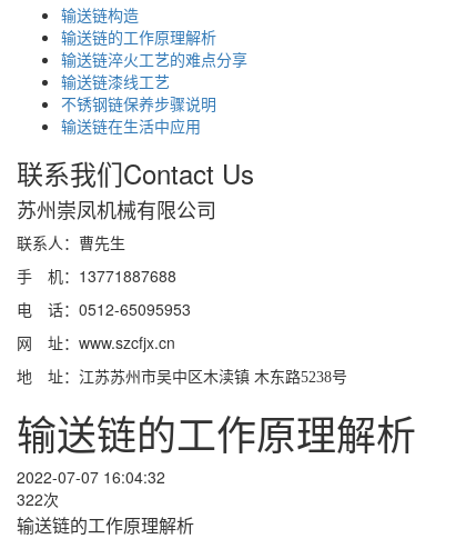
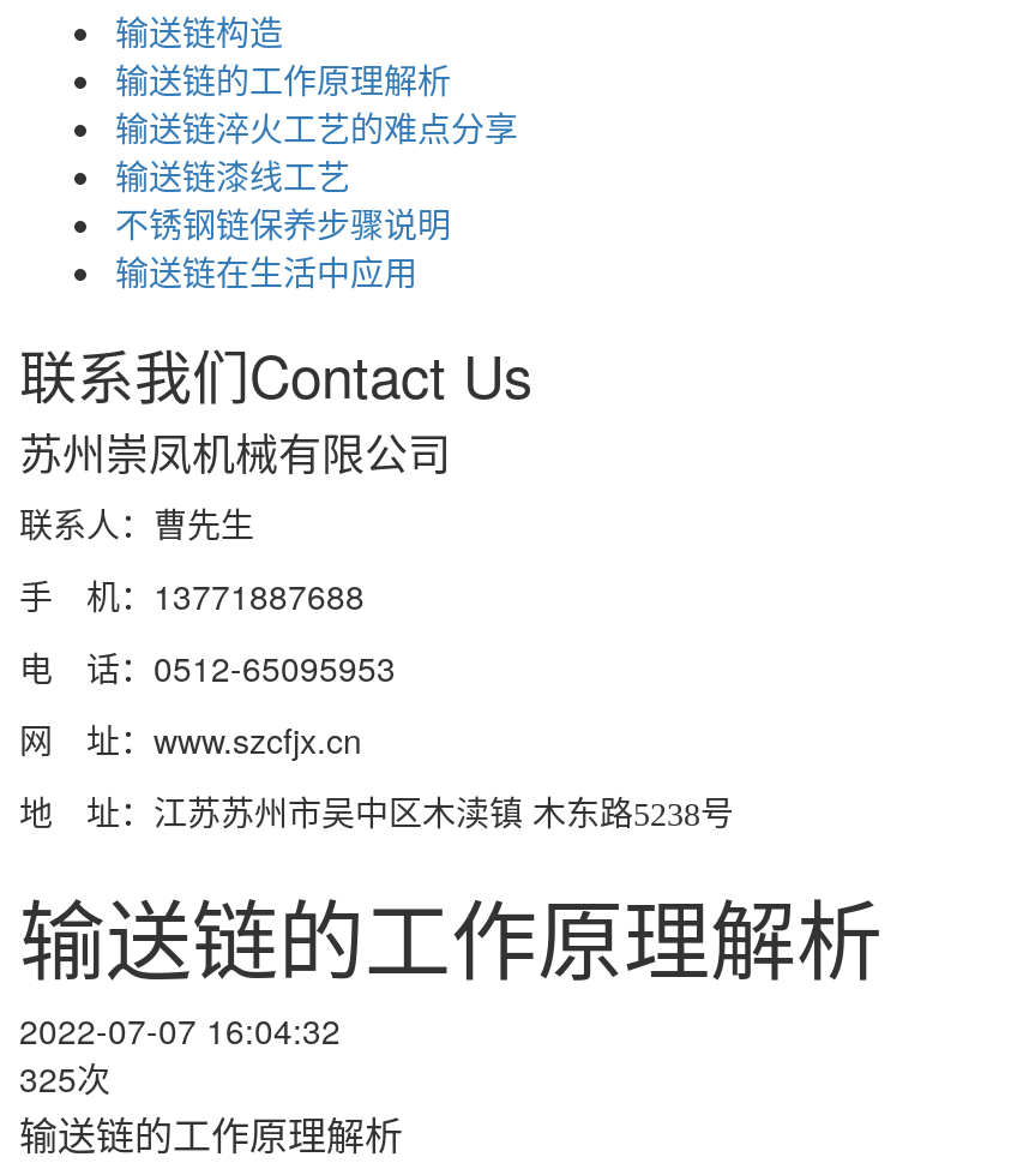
- 322次
+ 325次
